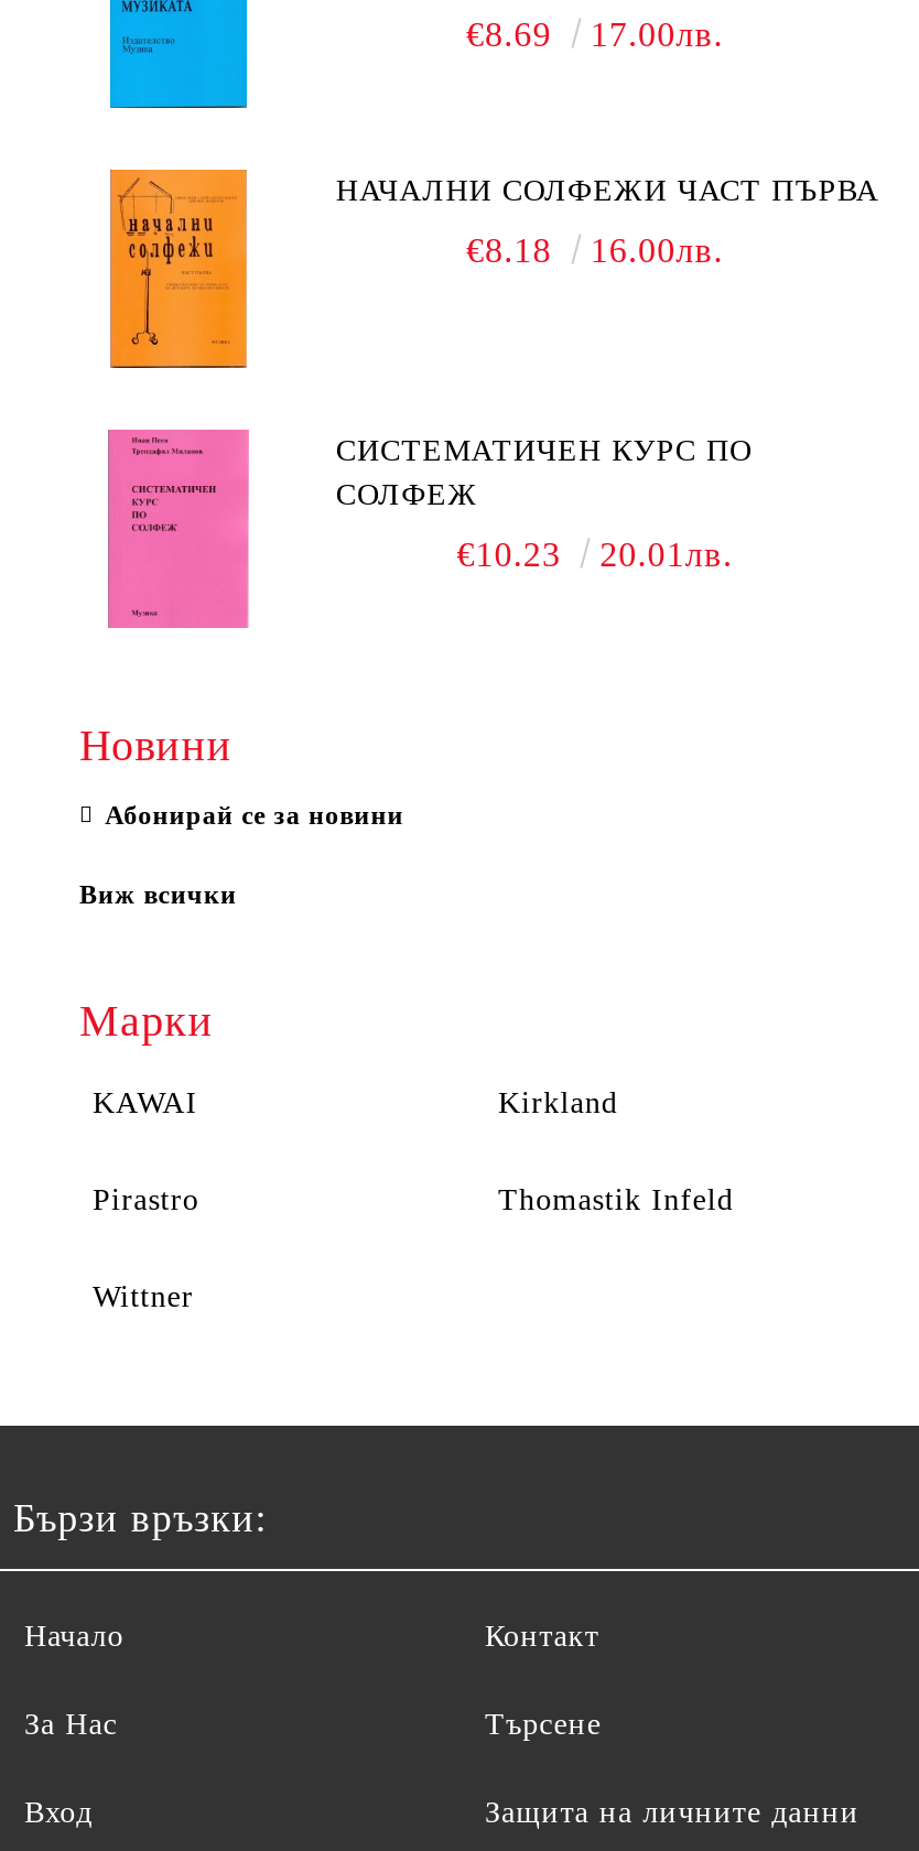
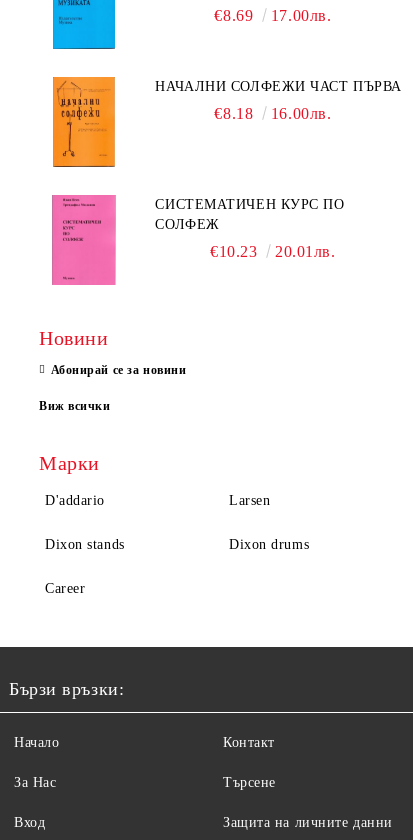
- KAWAI
- Kirkland
+ D'addario
+ Larsen

- Pirastro
- Thomastik Infeld
+ Dixon stands
+ Dixon drums

- Wittner
+ Career
